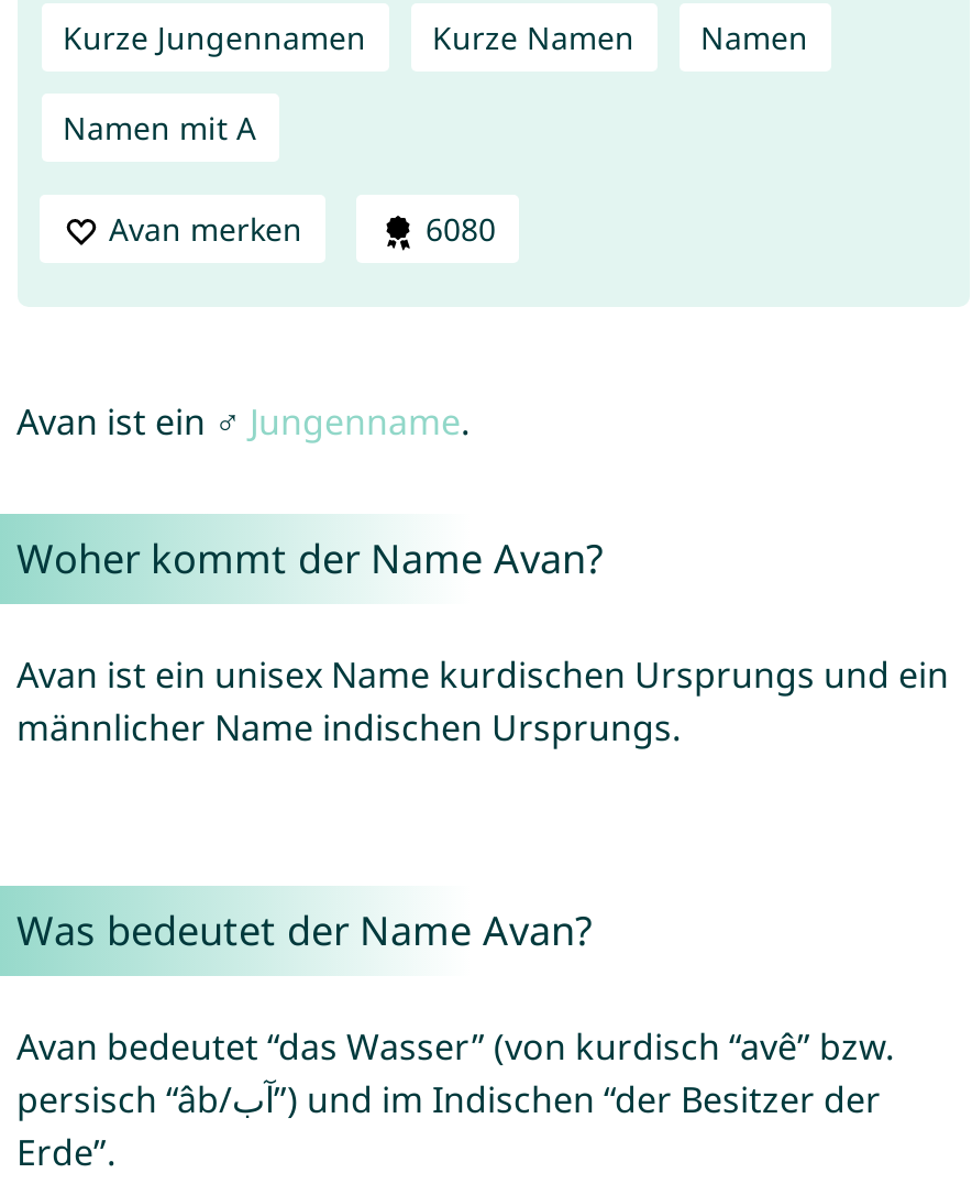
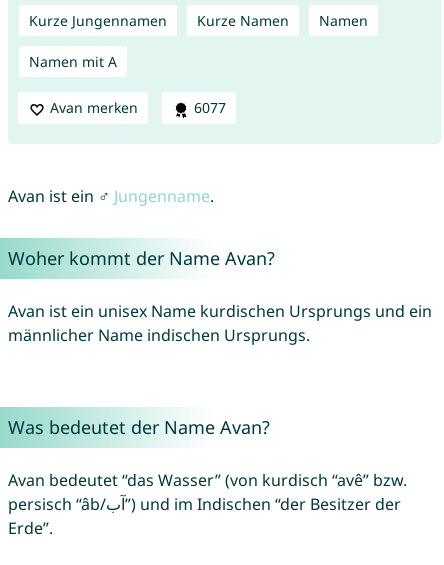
- 6080
+ 6077
